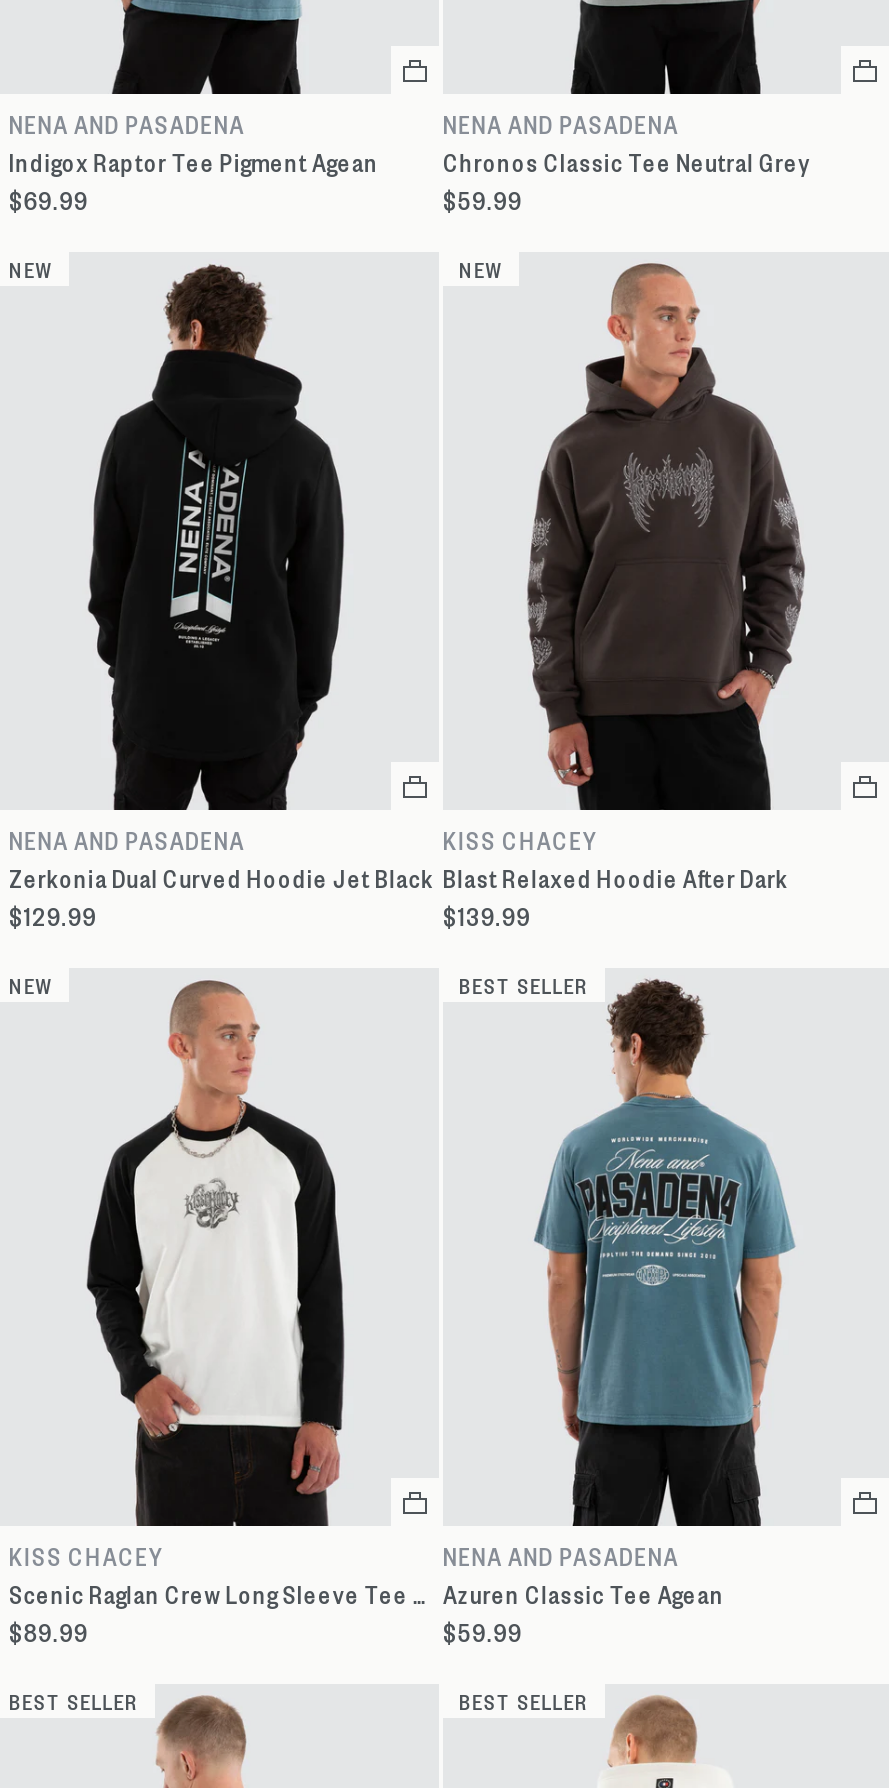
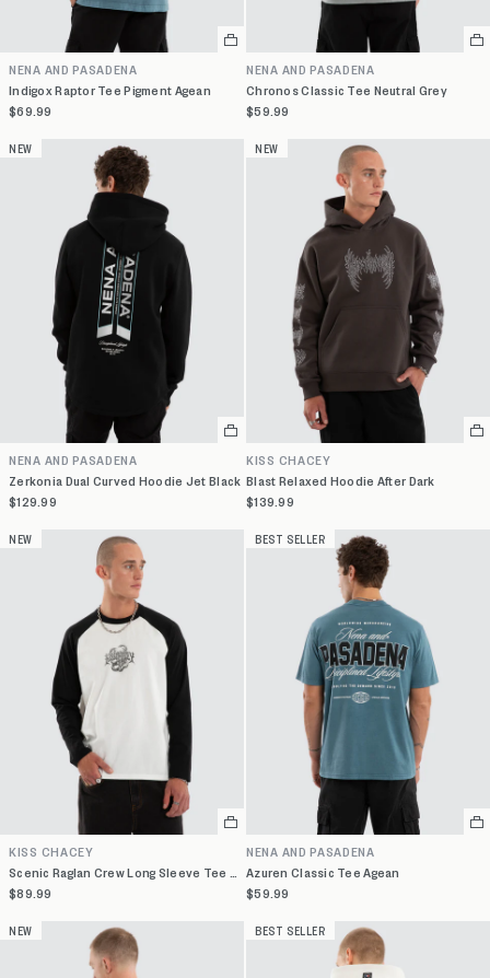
- BEST SELLER
+ NEW
